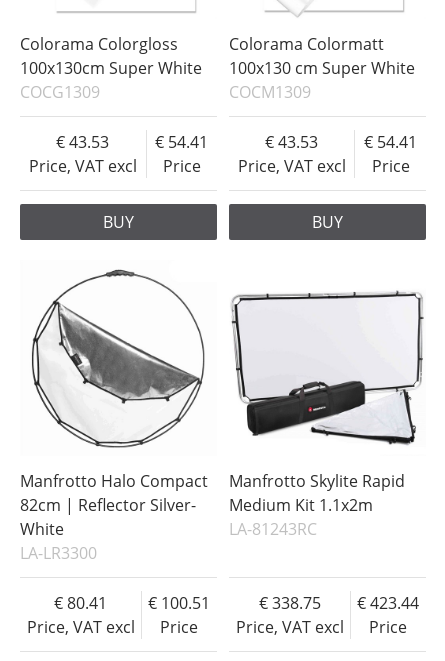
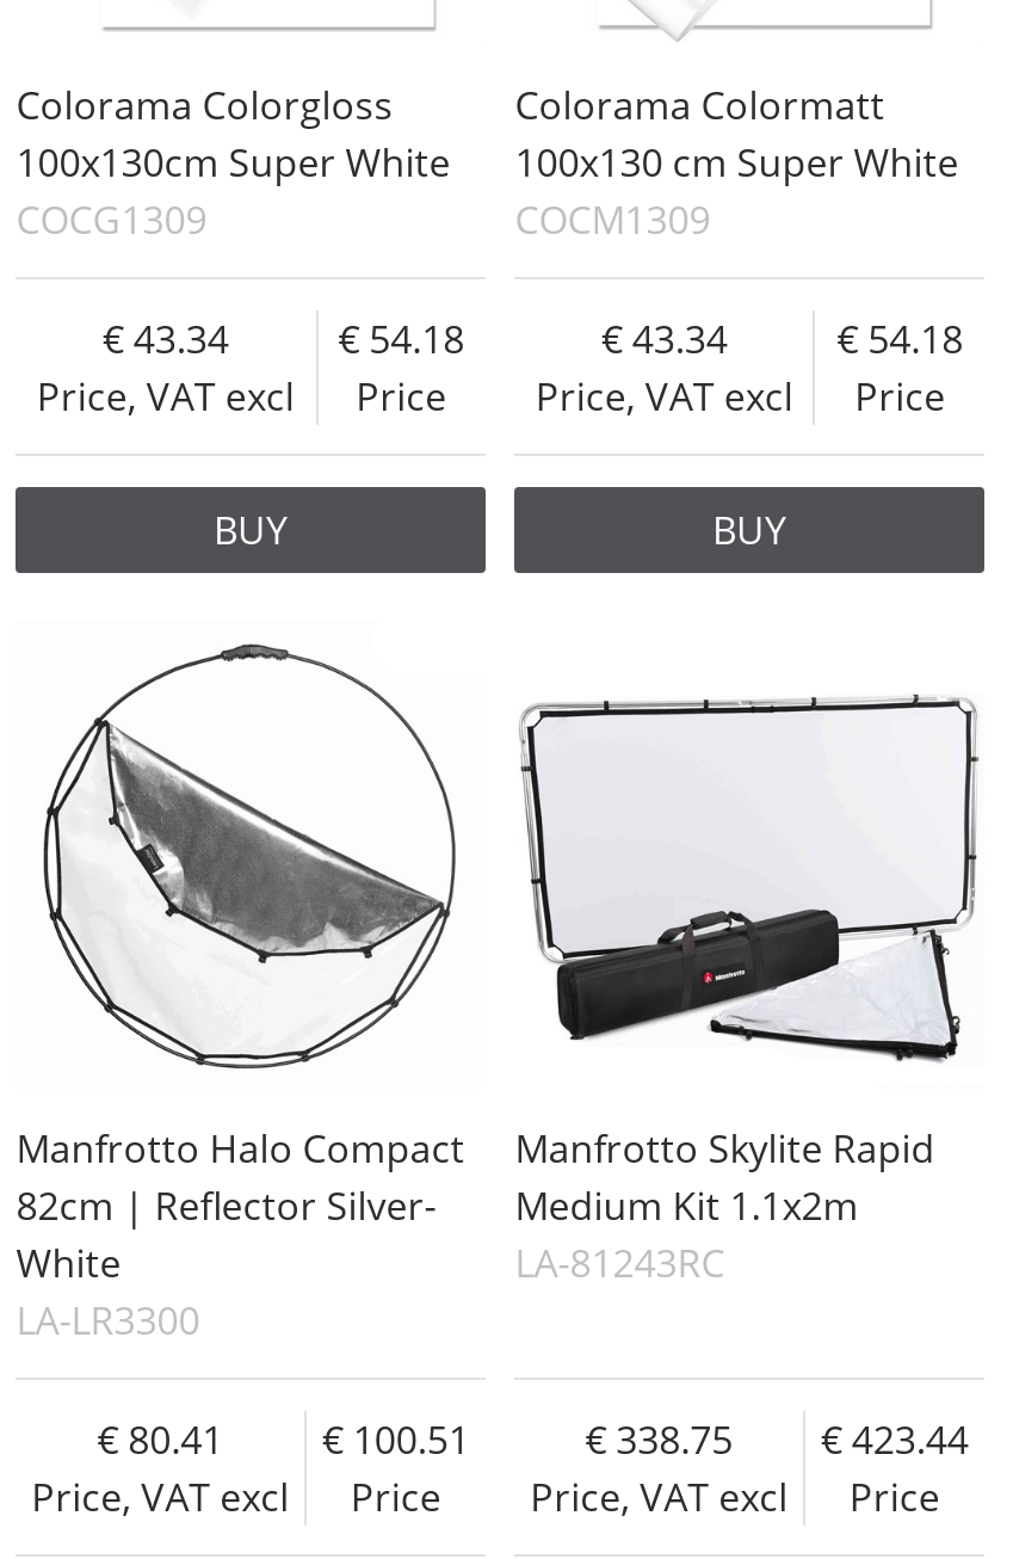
- 43.53
+ 43.34

- 54.41
+ 54.18

- 43.53
+ 43.34

- 54.41
+ 54.18
